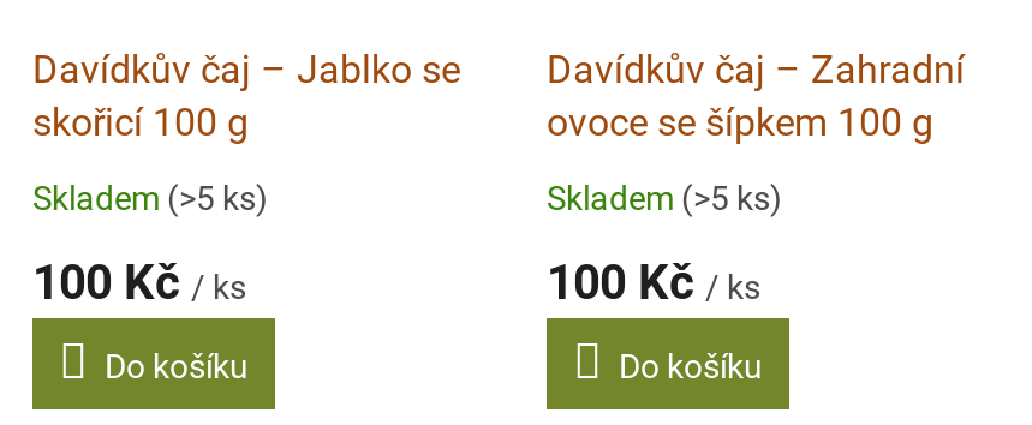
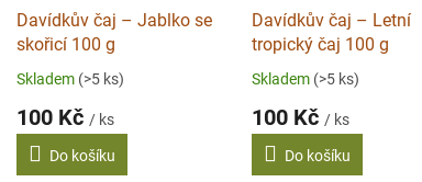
- Davídkův čaj – Zahradní
- ovoce se šípkem 100 g
+ Davídkův čaj – Letní
+ tropický čaj 100 g
